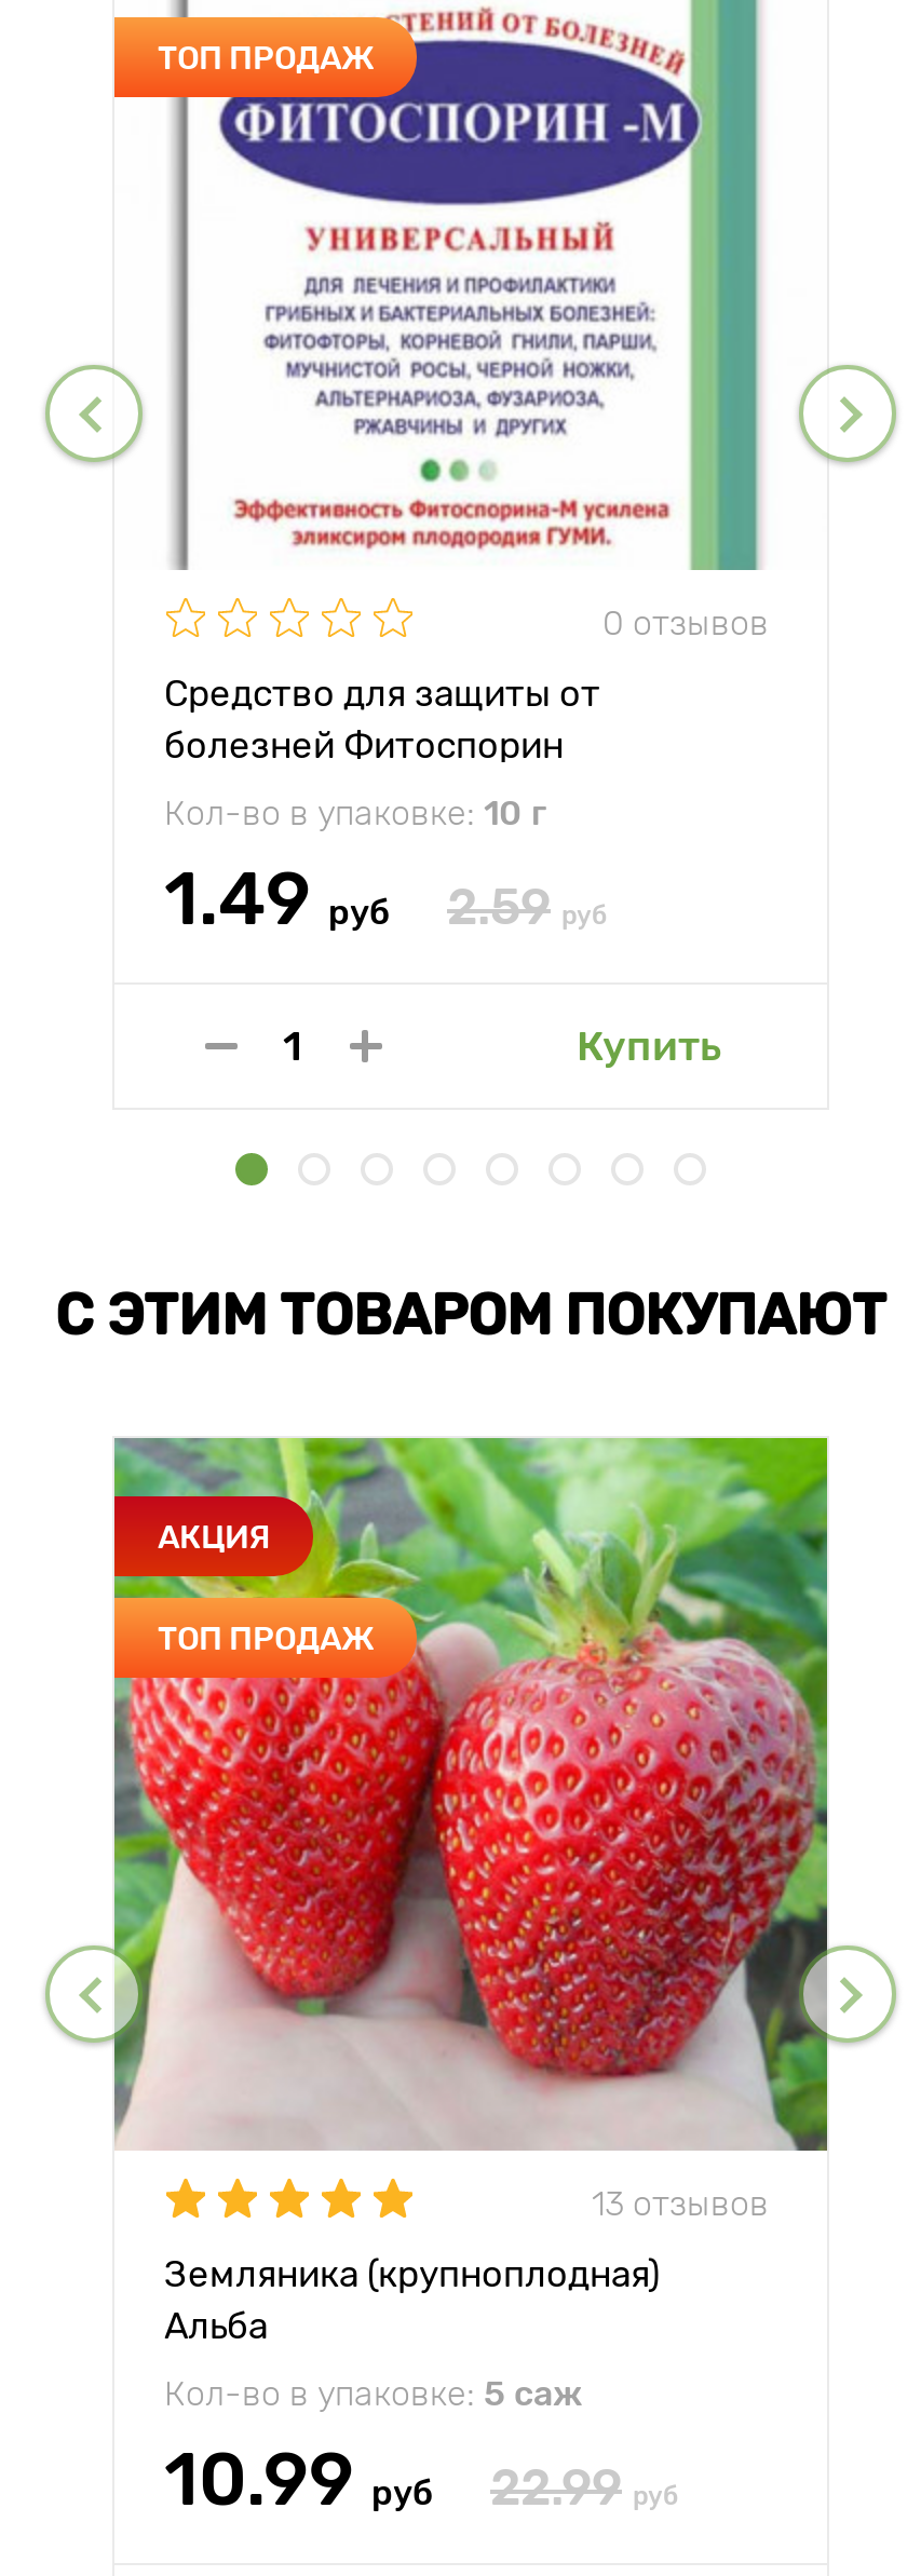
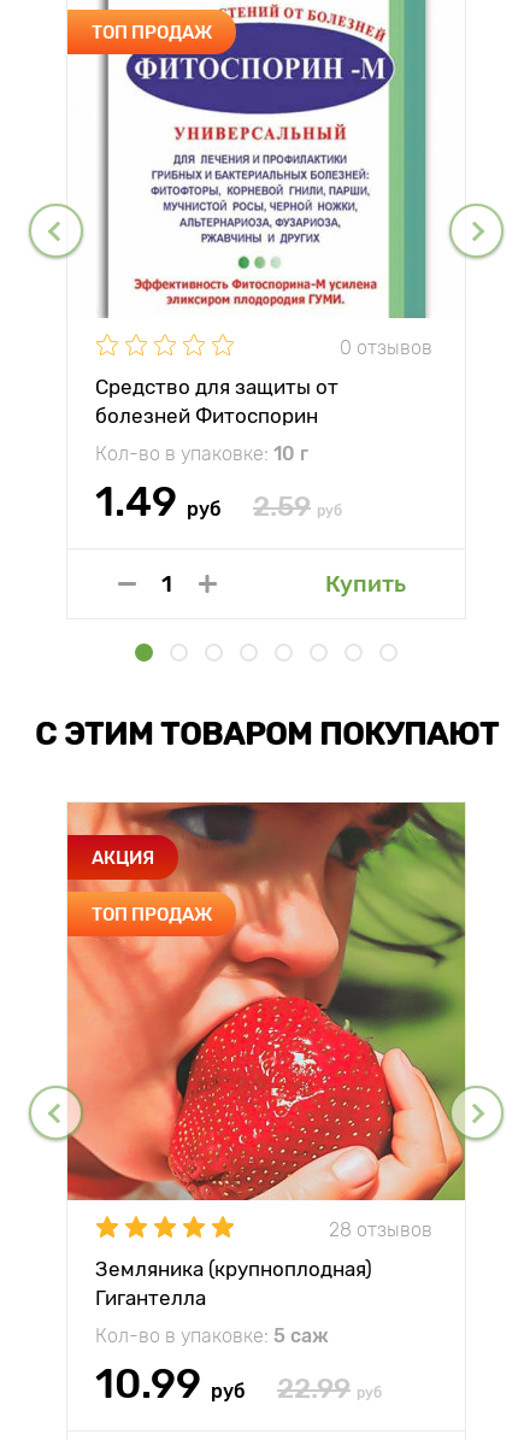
- [image]
- 13 отзывов
+ [image]
+ 28 отзывов

- Альба
+ Гигантелла
